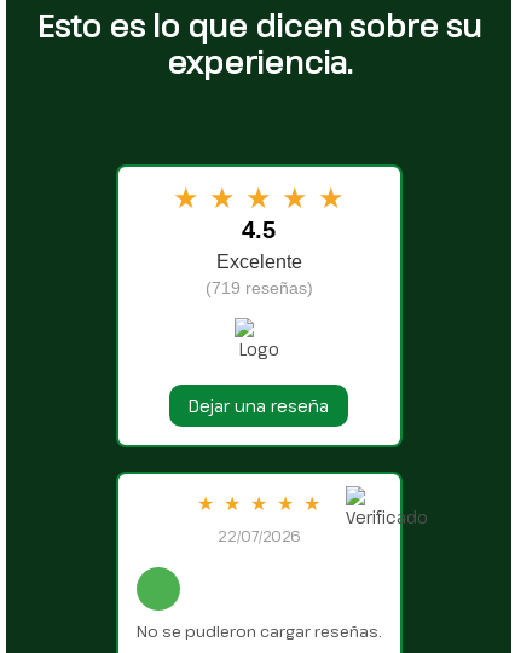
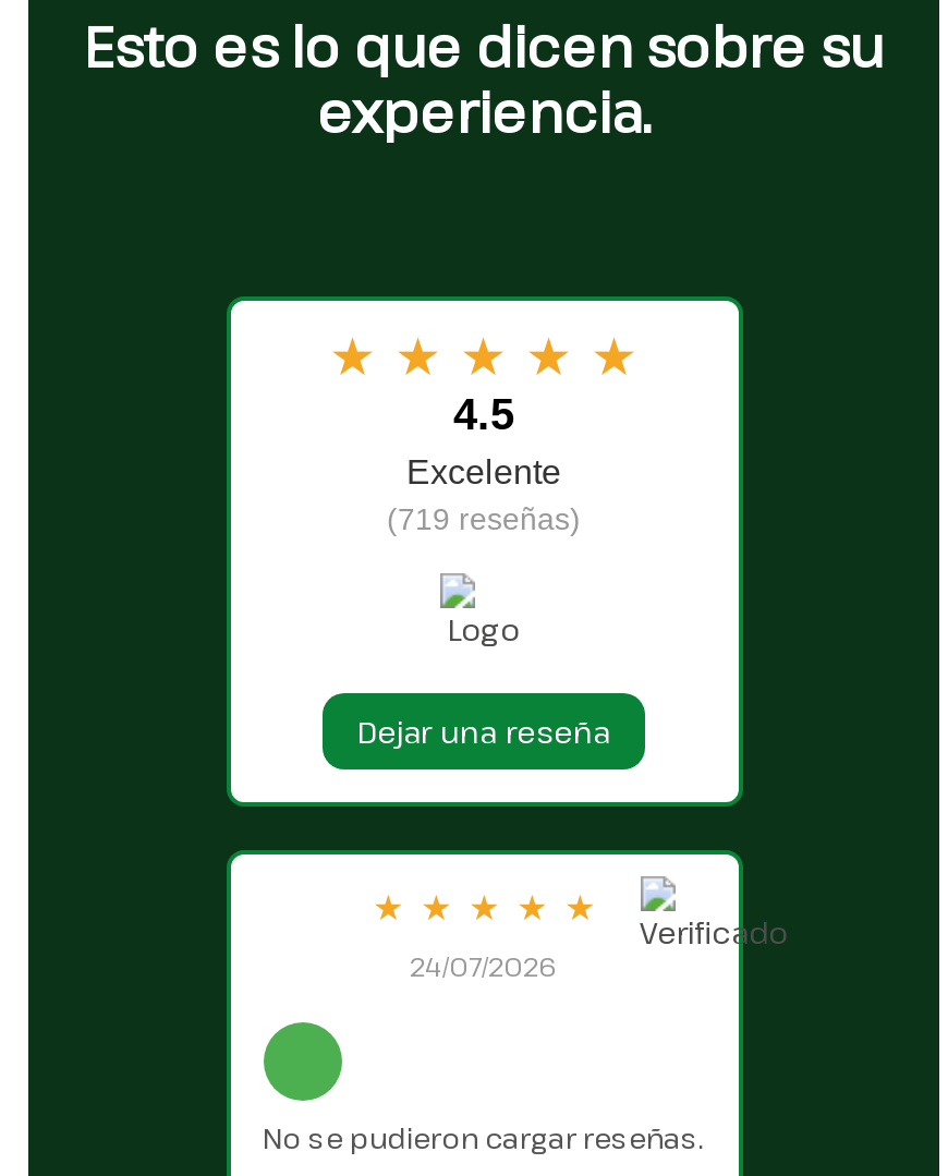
- 22/07/2026
+ 24/07/2026
